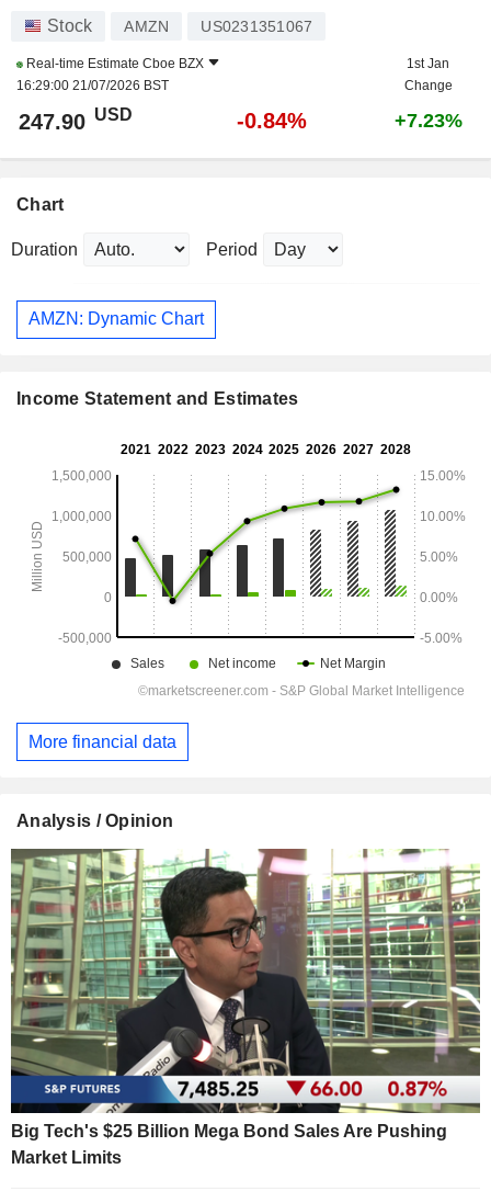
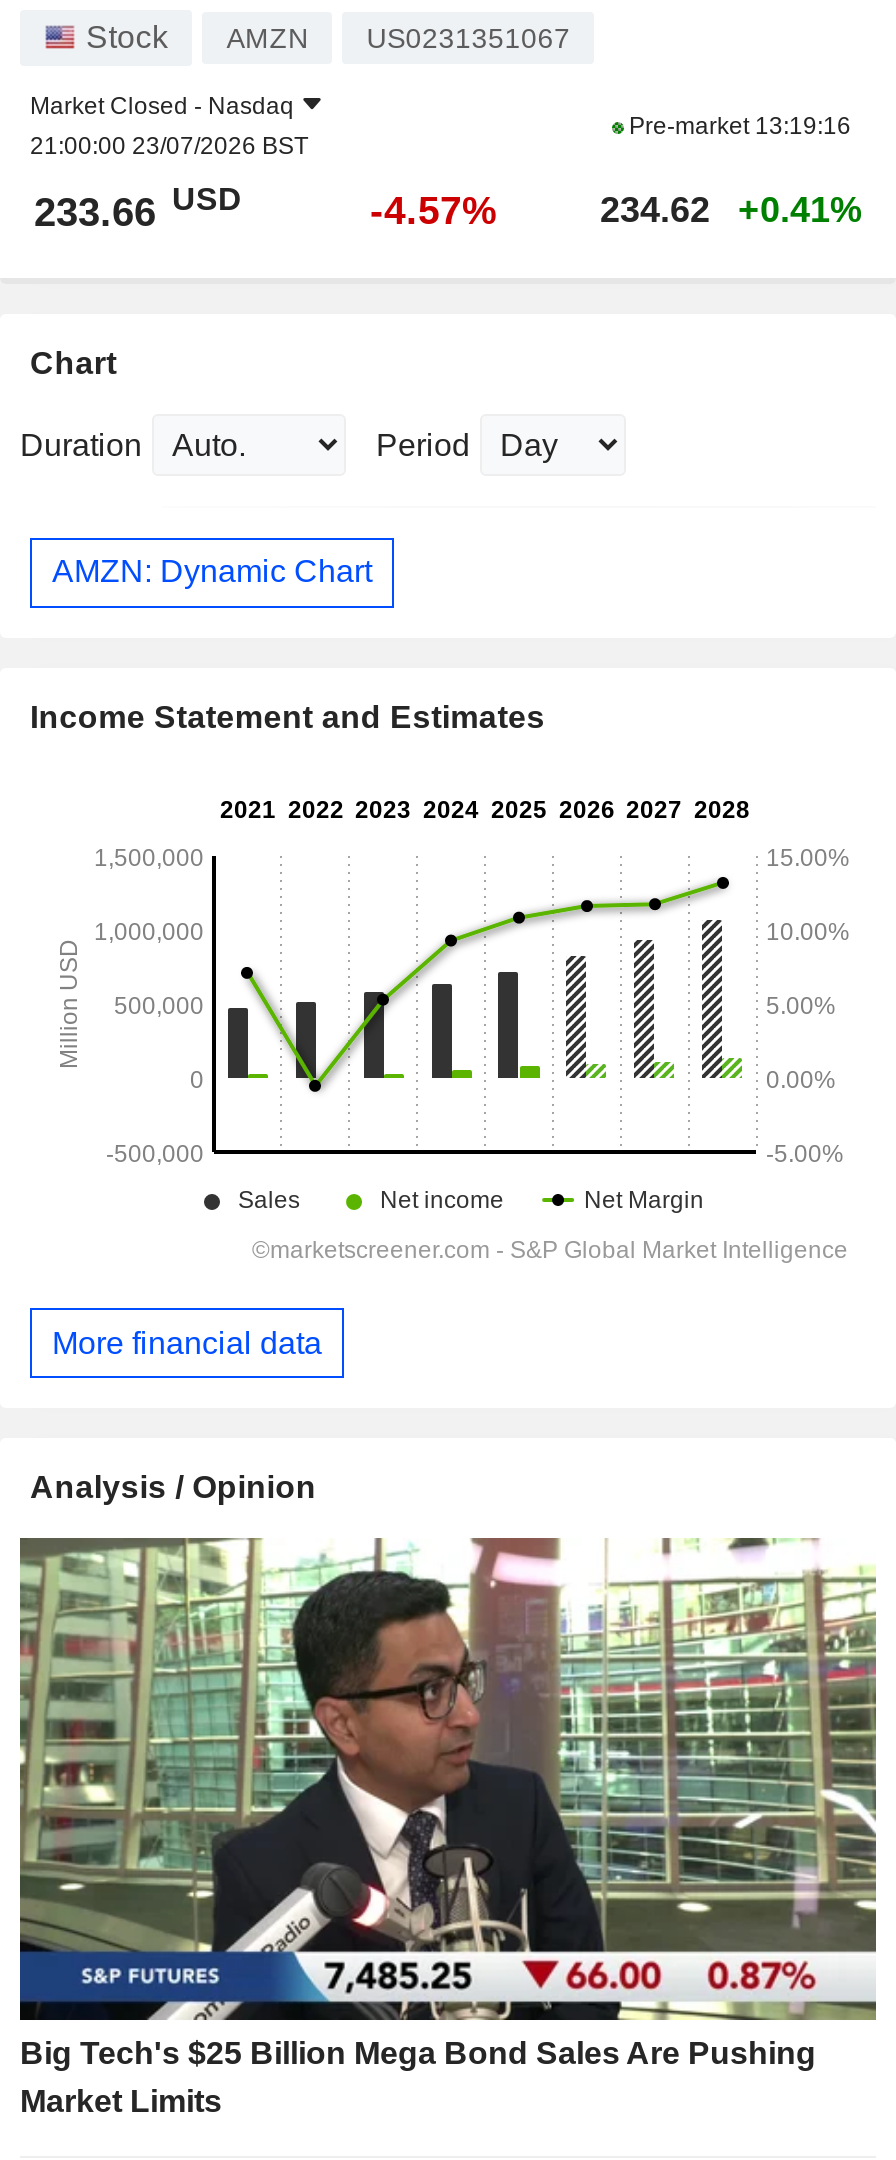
- Real-time Estimate Cboe BZX
- 16:29:00 21/07/2026 BST
+ Market Closed - Nasdaq
+ 21:00:00 23/07/2026 BST

- 1st Jan
- Change
+ Pre-market 13:19:16

- 247.90 USD
- -0.84%
- +7.23%
+ 233.66 USD
+ -4.57%
+ 234.62
+ +0.41%
